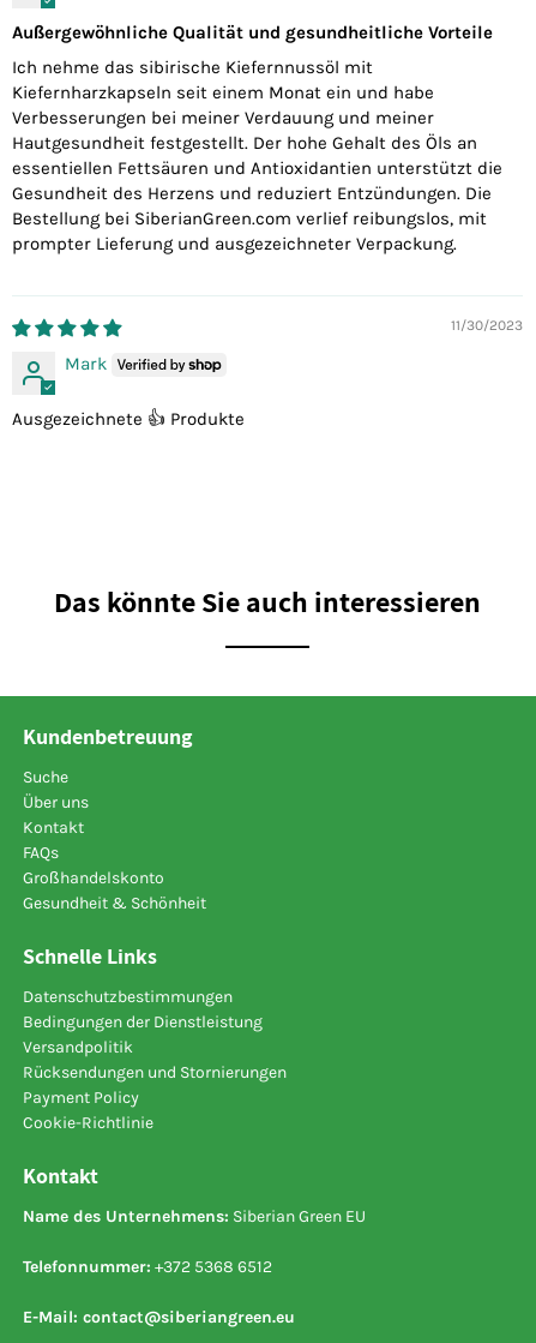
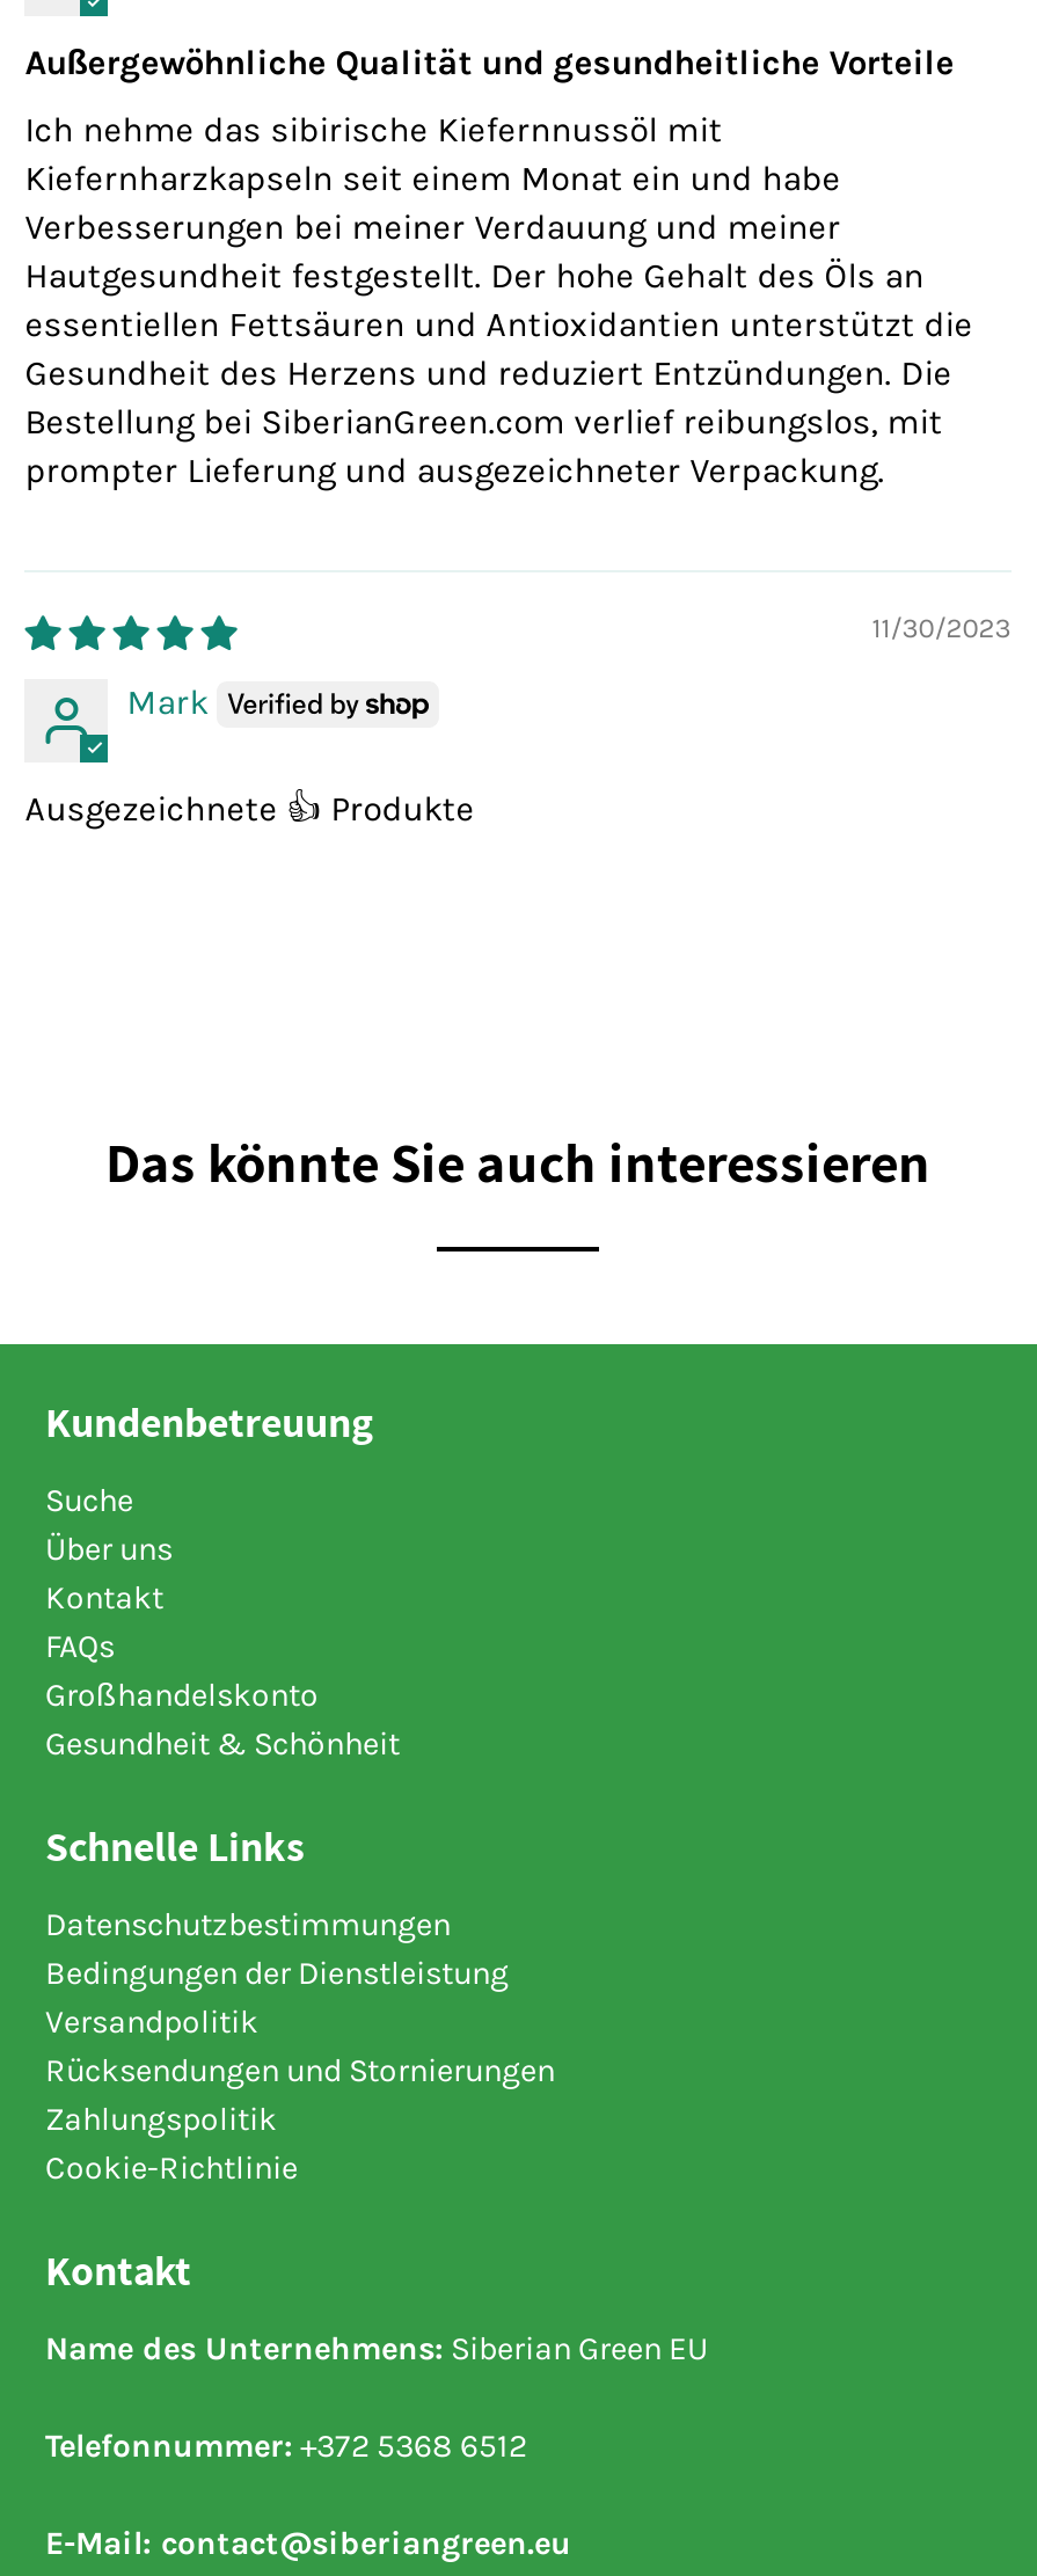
- Payment Policy
+ Zahlungspolitik
